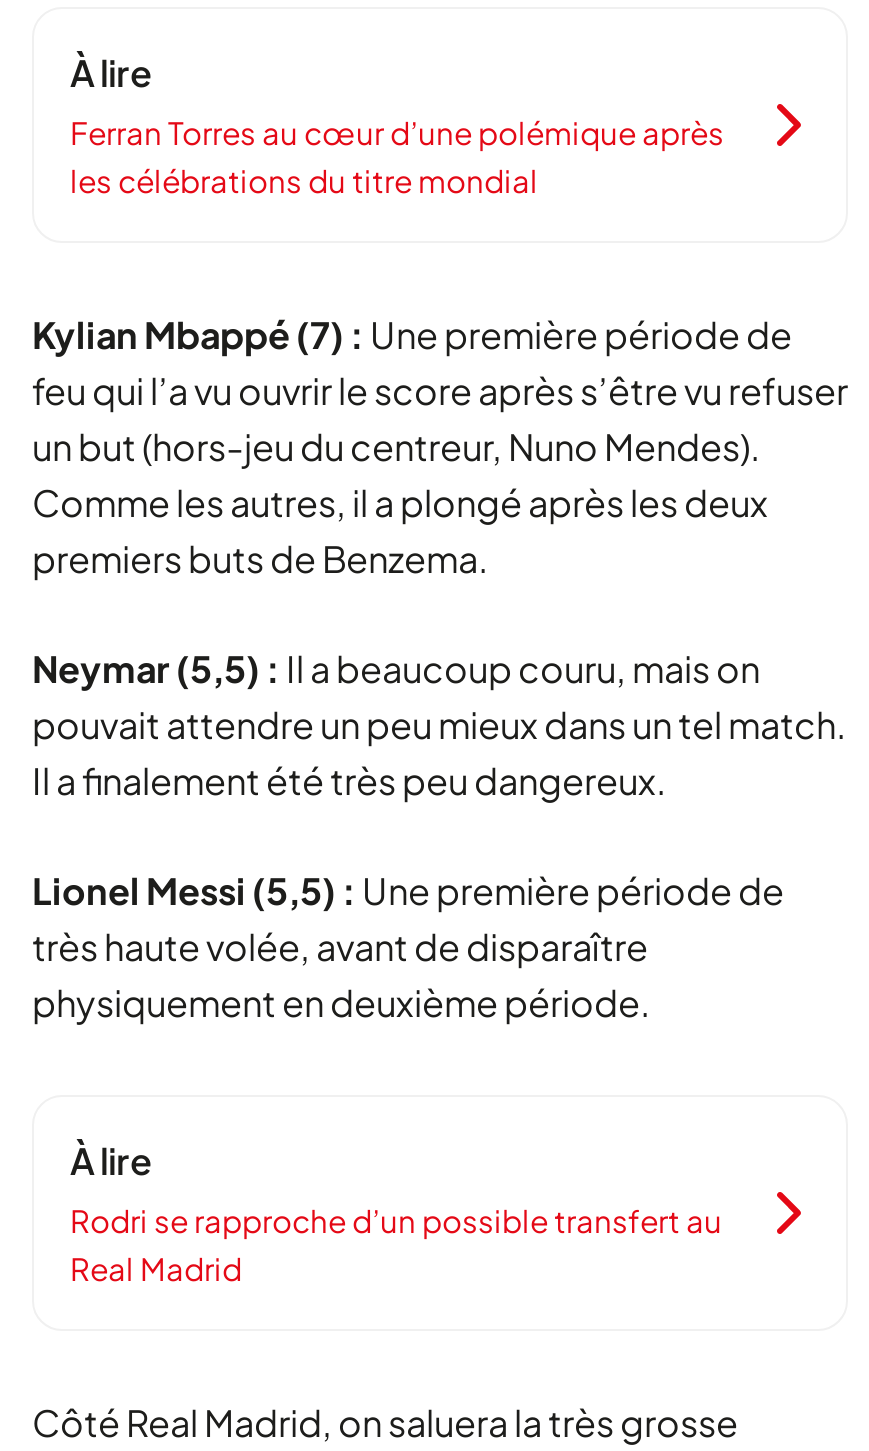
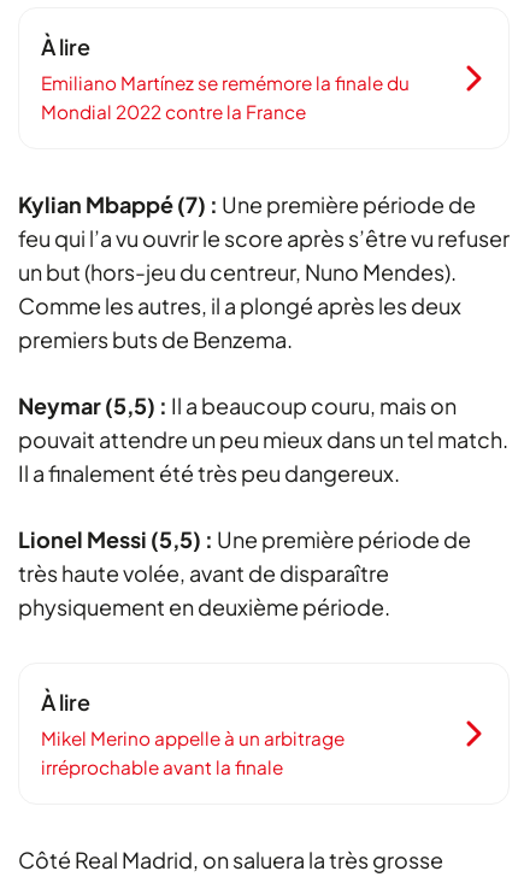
- Ferran Torres au cœur d’une polémique après
- les célébrations du titre mondial
+ Emiliano Martínez se remémore la finale du
+ Mondial 2022 contre la France

- Rodri se rapproche d’un possible transfert au
- Real Madrid
+ Mikel Merino appelle à un arbitrage
+ irréprochable avant la finale
